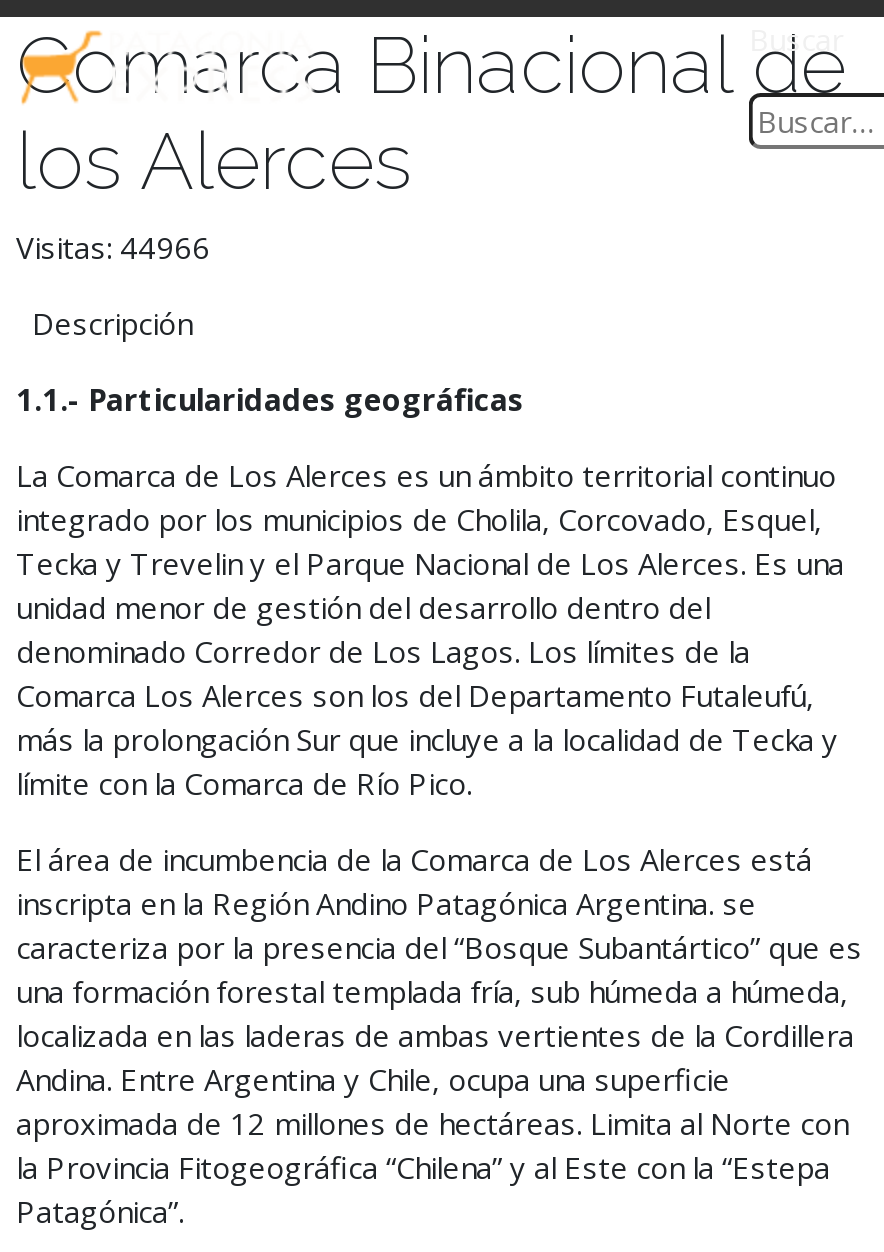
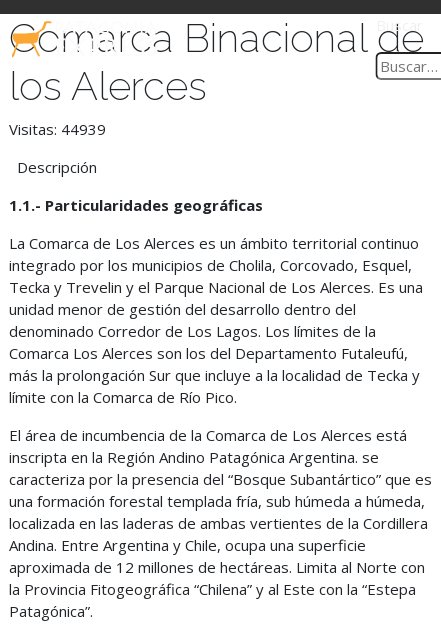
- Visitas: 44966
+ Visitas: 44939
